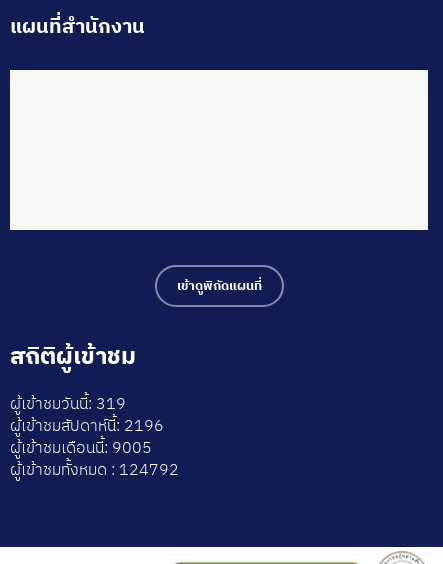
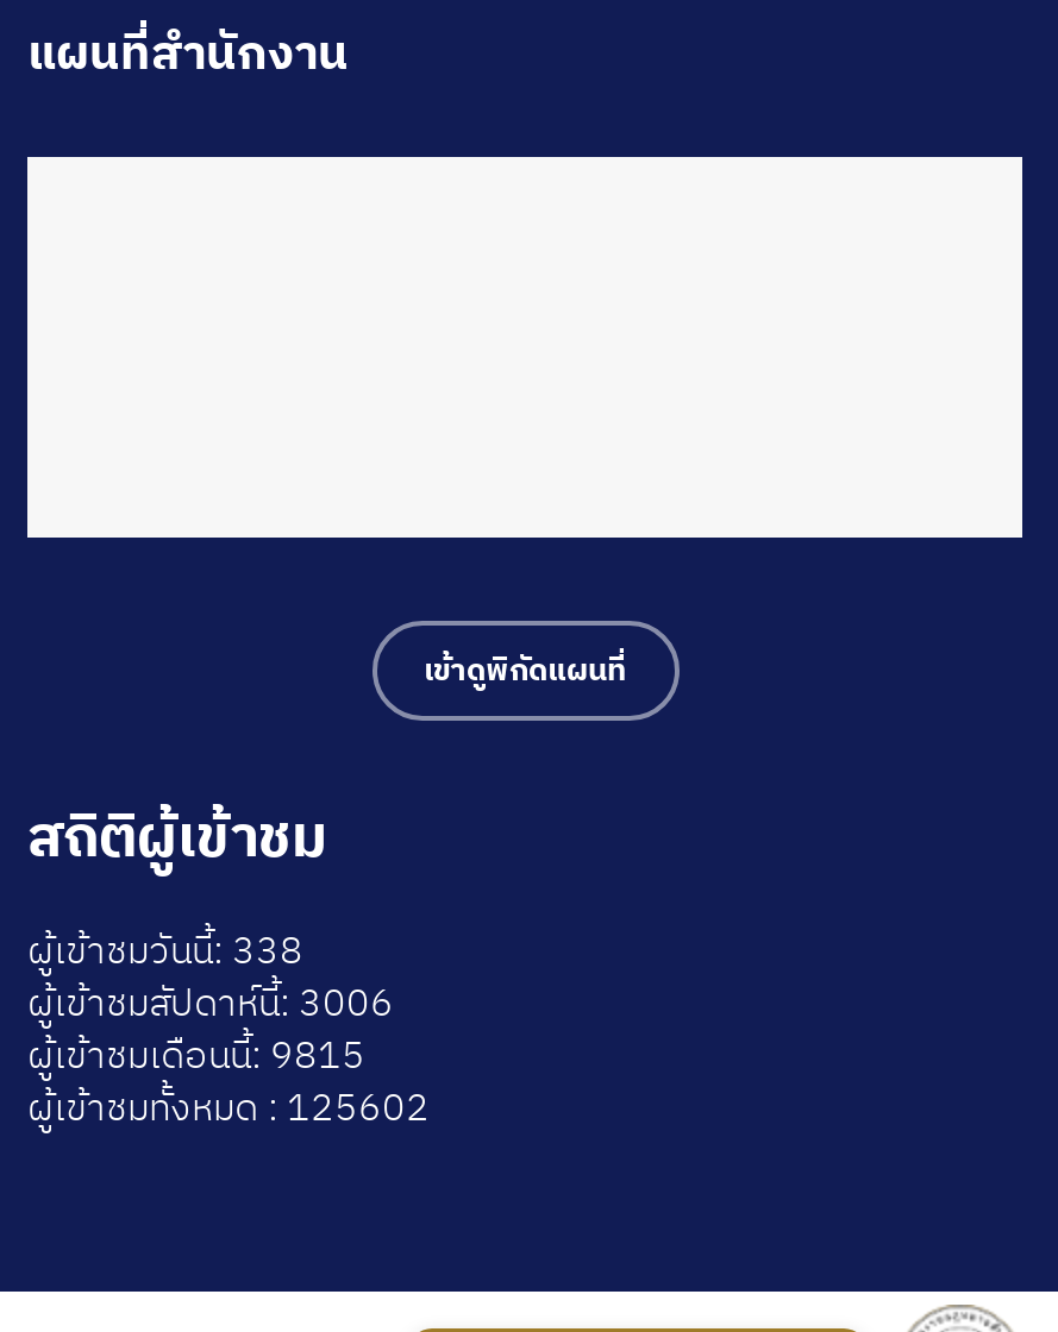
- ผู้เข้าชมวันนี้: 319
+ ผู้เข้าชมวันนี้: 338

- ผู้เข้าชมสัปดาห์นี้: 2196
+ ผู้เข้าชมสัปดาห์นี้: 3006

- ผู้เข้าชมเดือนนี้: 9005
+ ผู้เข้าชมเดือนนี้: 9815

- ผู้เข้าชมทั้งหมด : 124792
+ ผู้เข้าชมทั้งหมด : 125602
